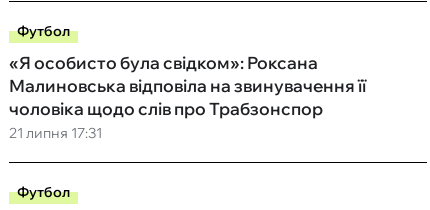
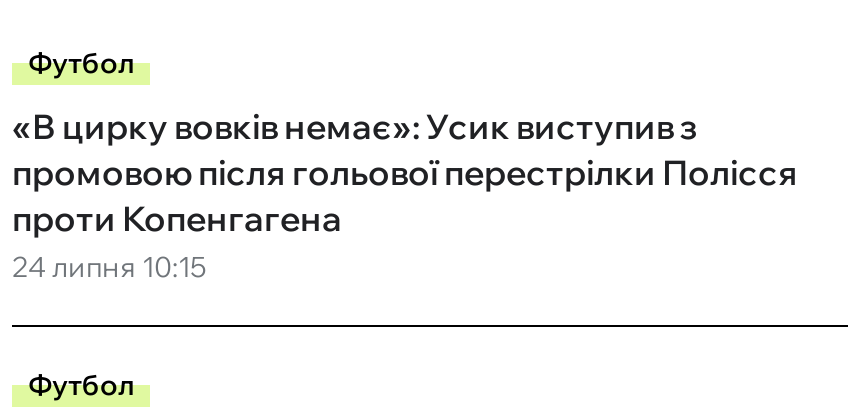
- «Я особисто була свідком»: Роксана
- Малиновська відповіла на звинувачення її
- чоловіка щодо слів про Трабзонспор
+ «В цирку вовків немає»: Усик виступив з
+ промовою після гольової перестрілки Полісся
+ проти Копенгагена

- 21 липня 17:31
+ 24 липня 10:15
